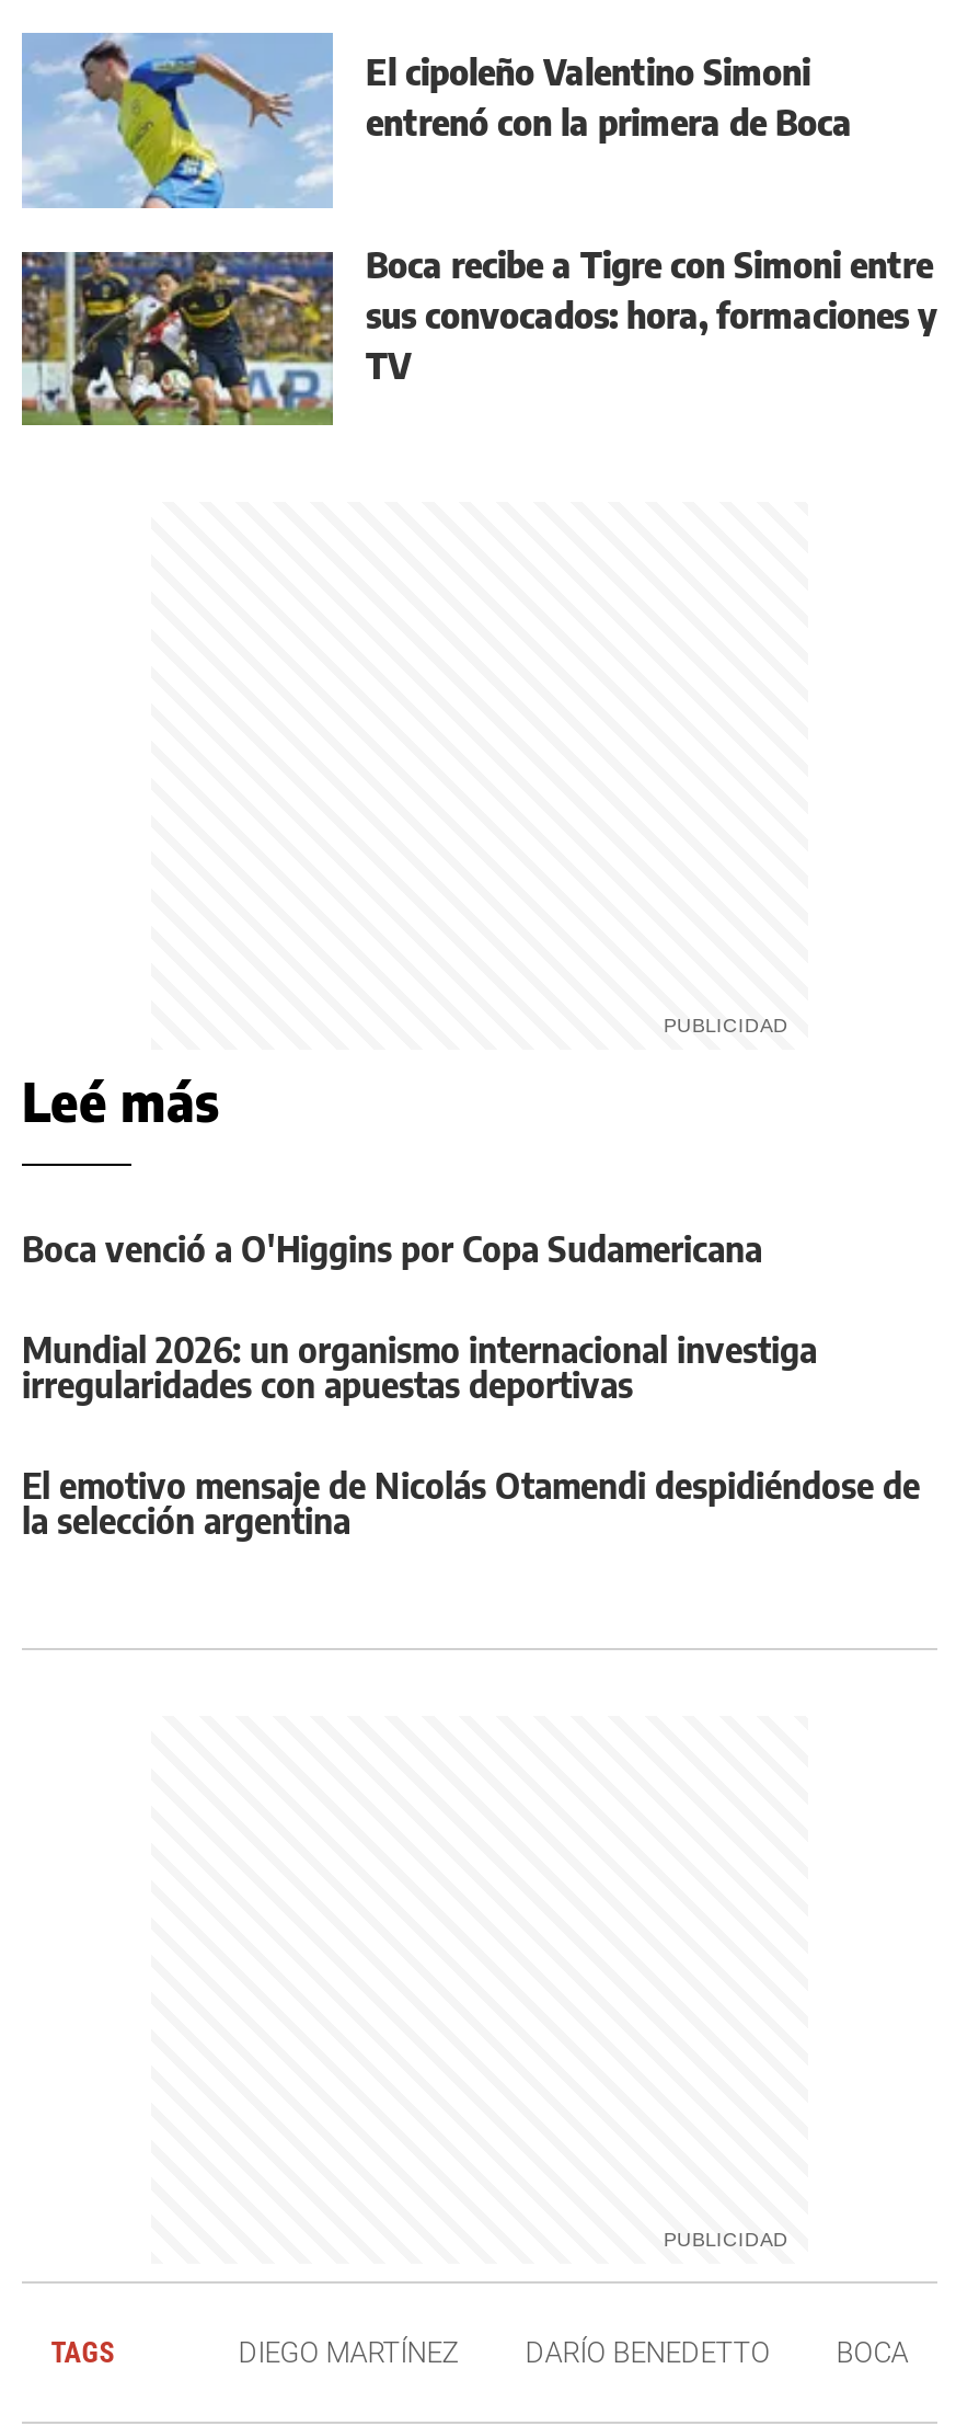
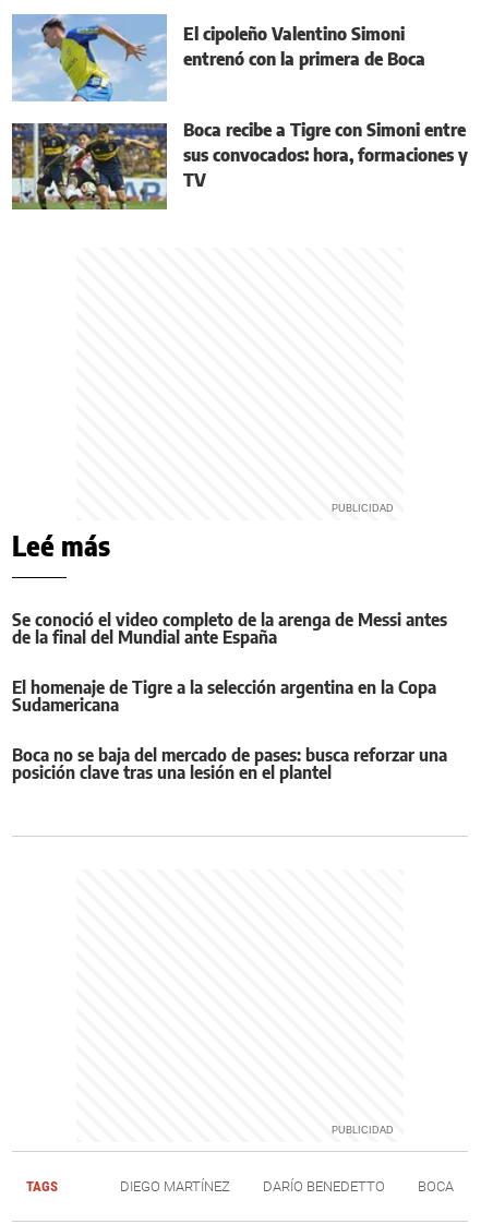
- Boca venció a O'Higgins por Copa Sudamericana
+ Se conoció el video completo de la arenga de Messi antes
+ de la final del Mundial ante España

- Mundial 2026: un organismo internacional investiga
- irregularidades con apuestas deportivas
+ El homenaje de Tigre a la selección argentina en la Copa
+ Sudamericana

- El emotivo mensaje de Nicolás Otamendi despidiéndose de
- la selección argentina
+ Boca no se baja del mercado de pases: busca reforzar una
+ posición clave tras una lesión en el plantel
